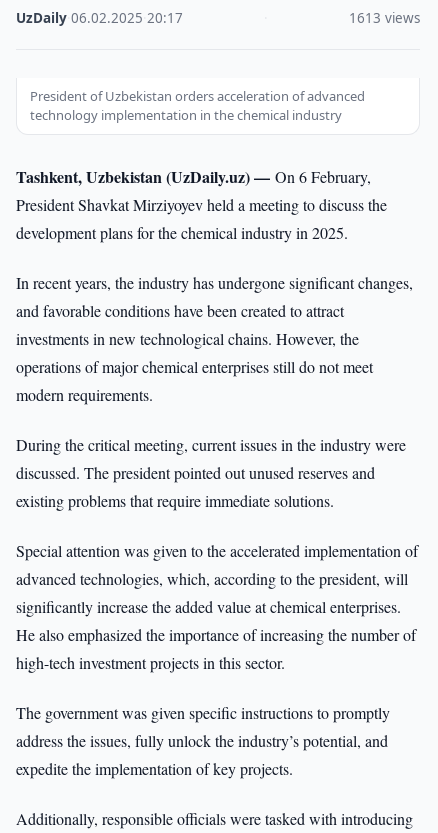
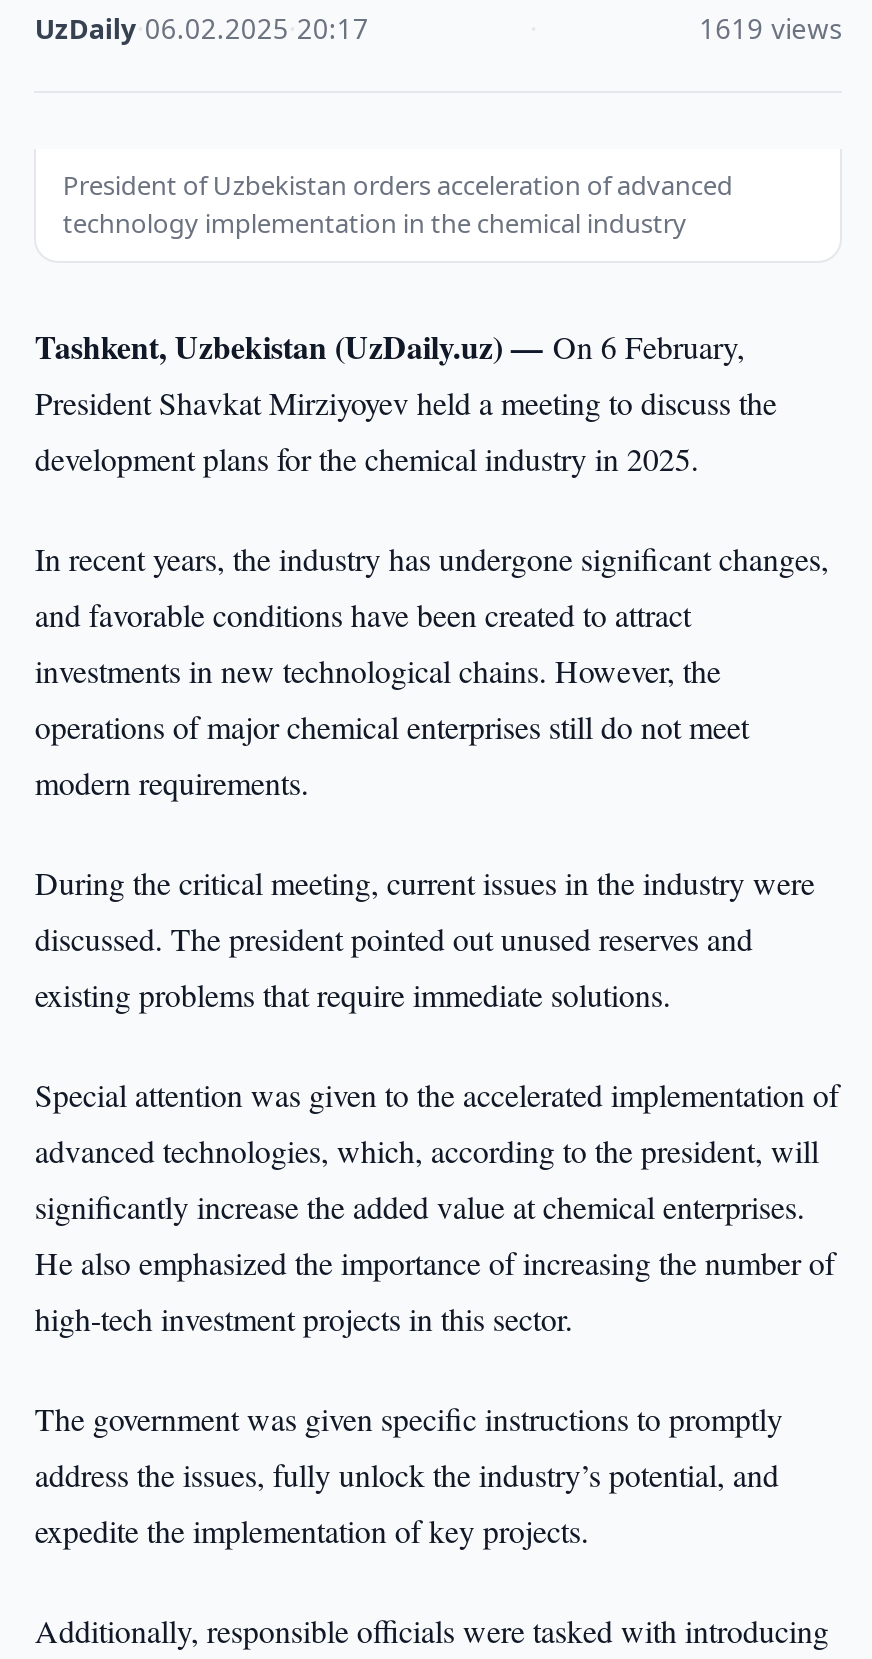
- 1613 views
+ 1619 views
